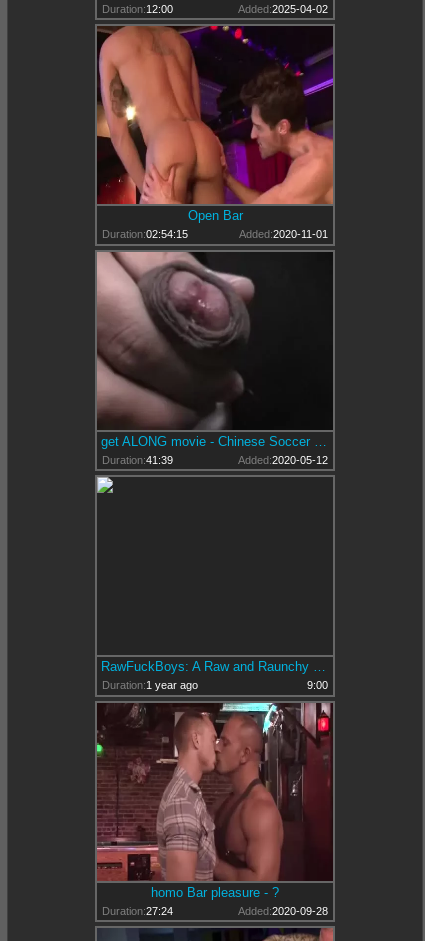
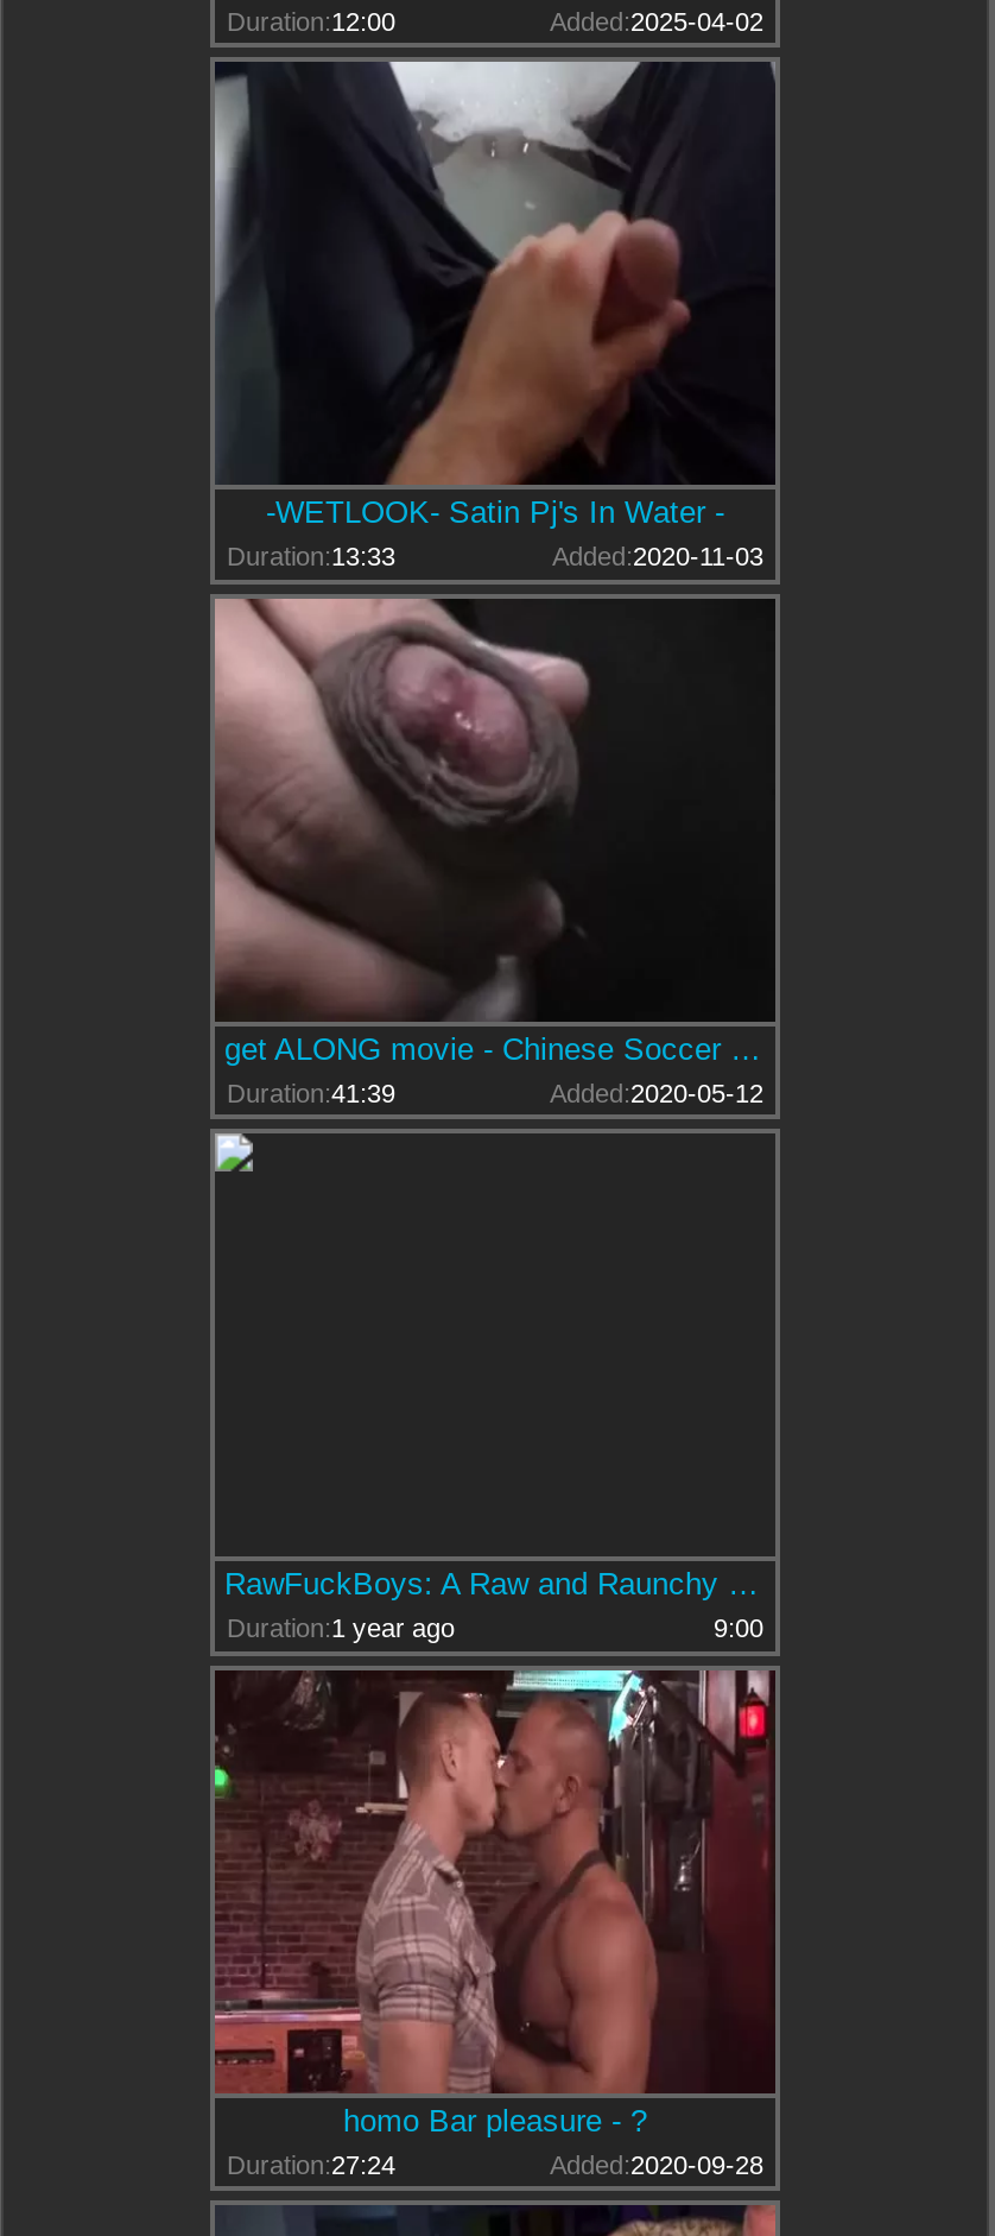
- [image]
- Open Bar
- Duration:02:54:15
- Added:2020-11-01
+ [image]
+ -WETLOOK- Satin Pj's In Water -
+ Duration:13:33
+ Added:2020-11-03
